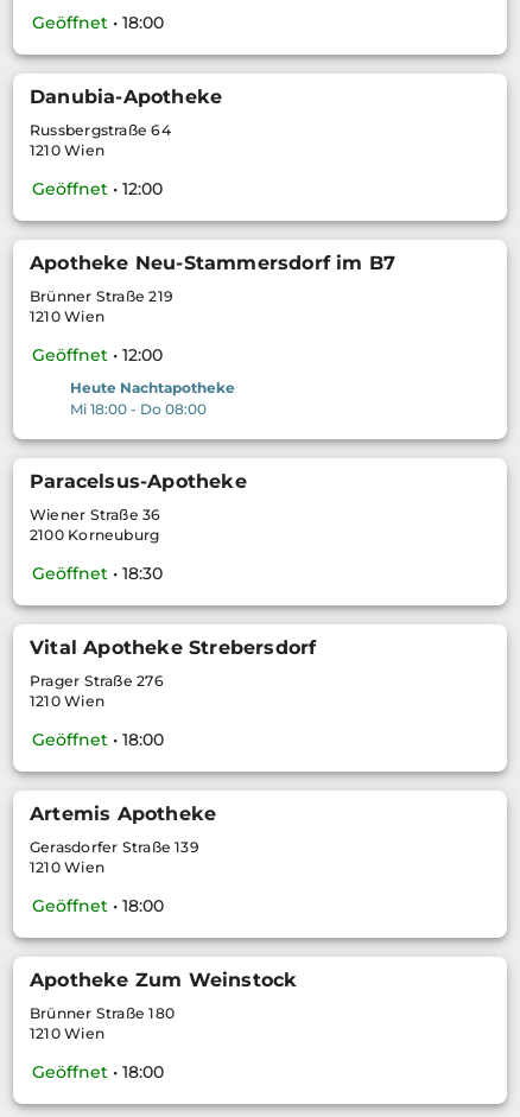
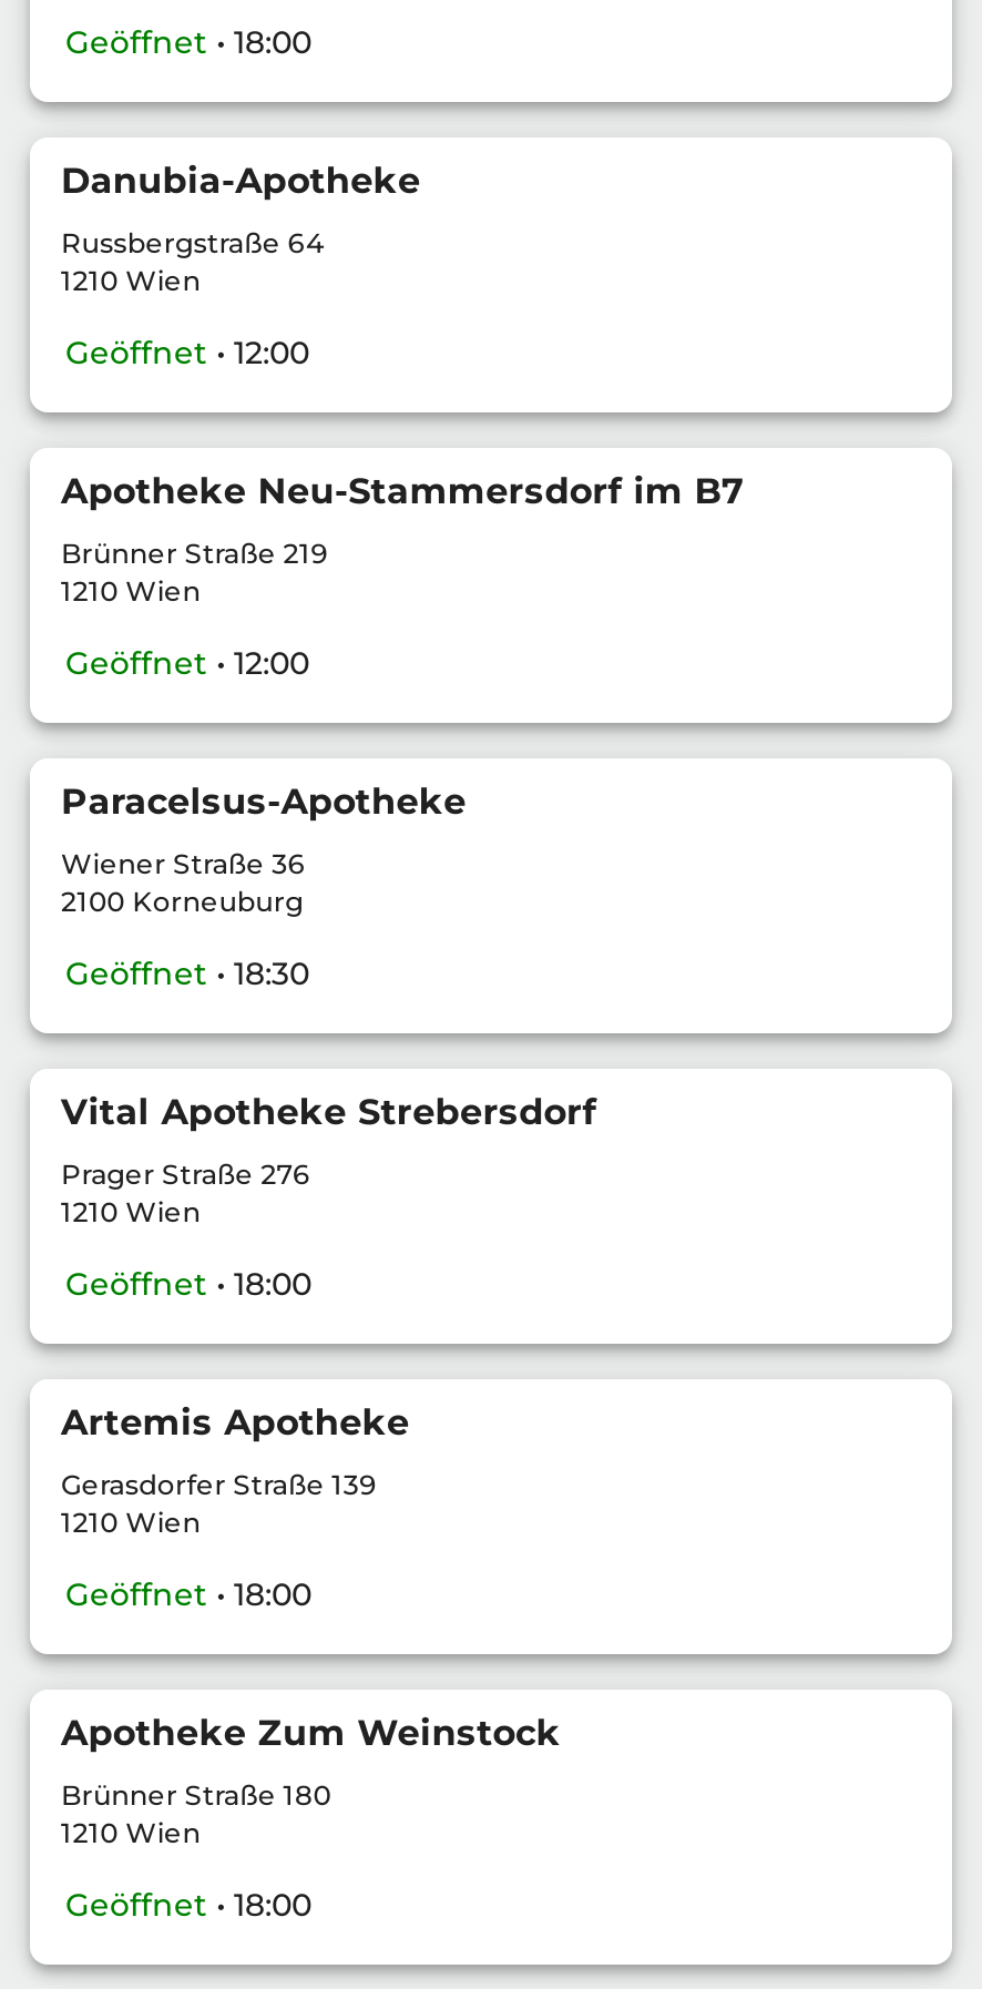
- Heute Nachtapotheke
- Mi 18:00 - Do 08:00
